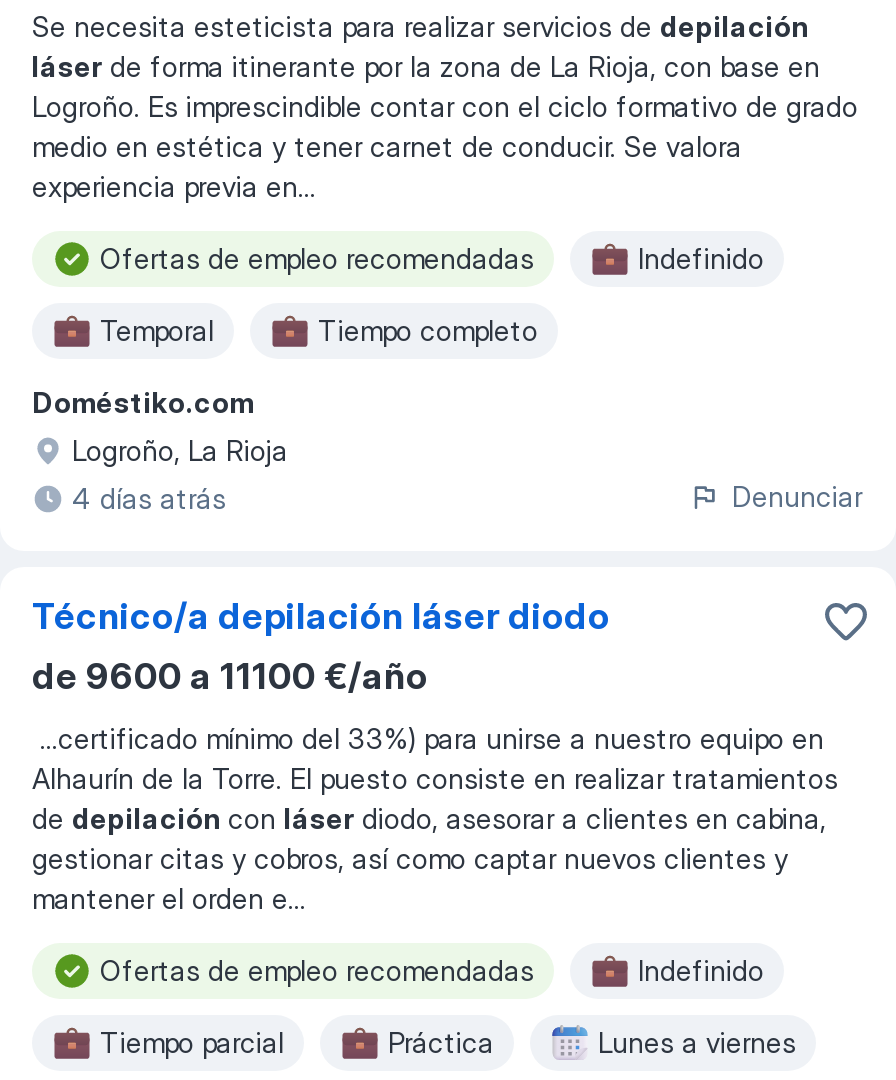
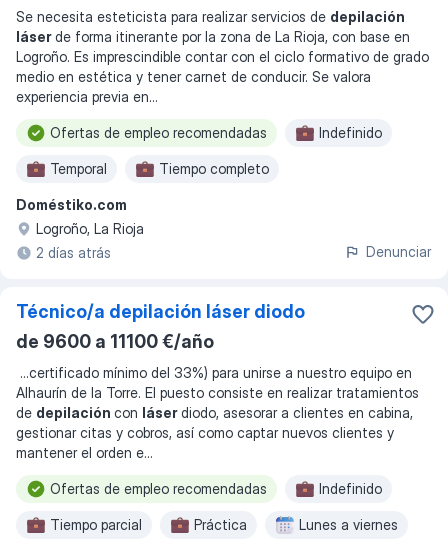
- 4 días atrás
+ 2 días atrás
